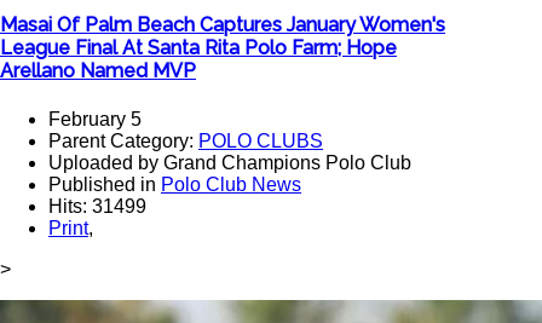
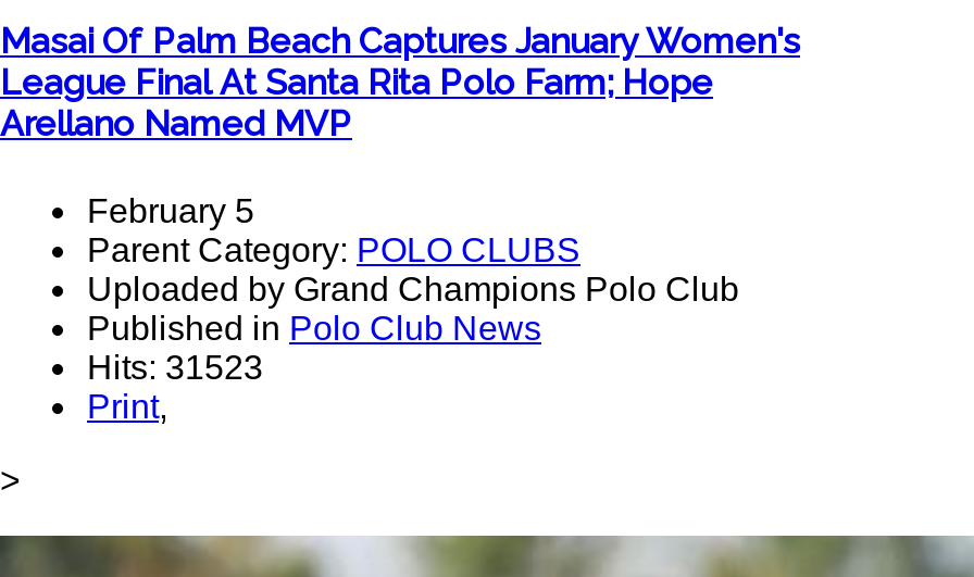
- Hits: 31499
+ Hits: 31523
